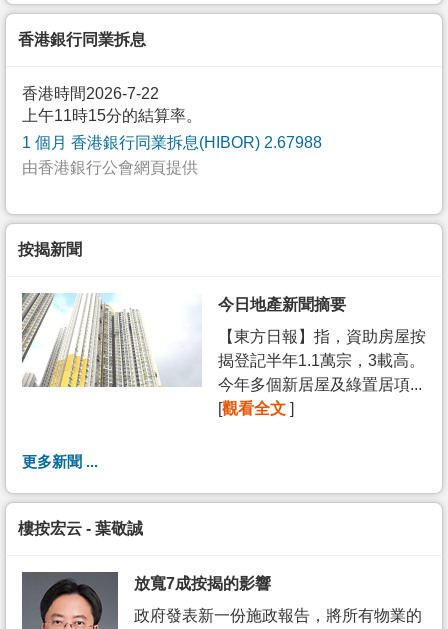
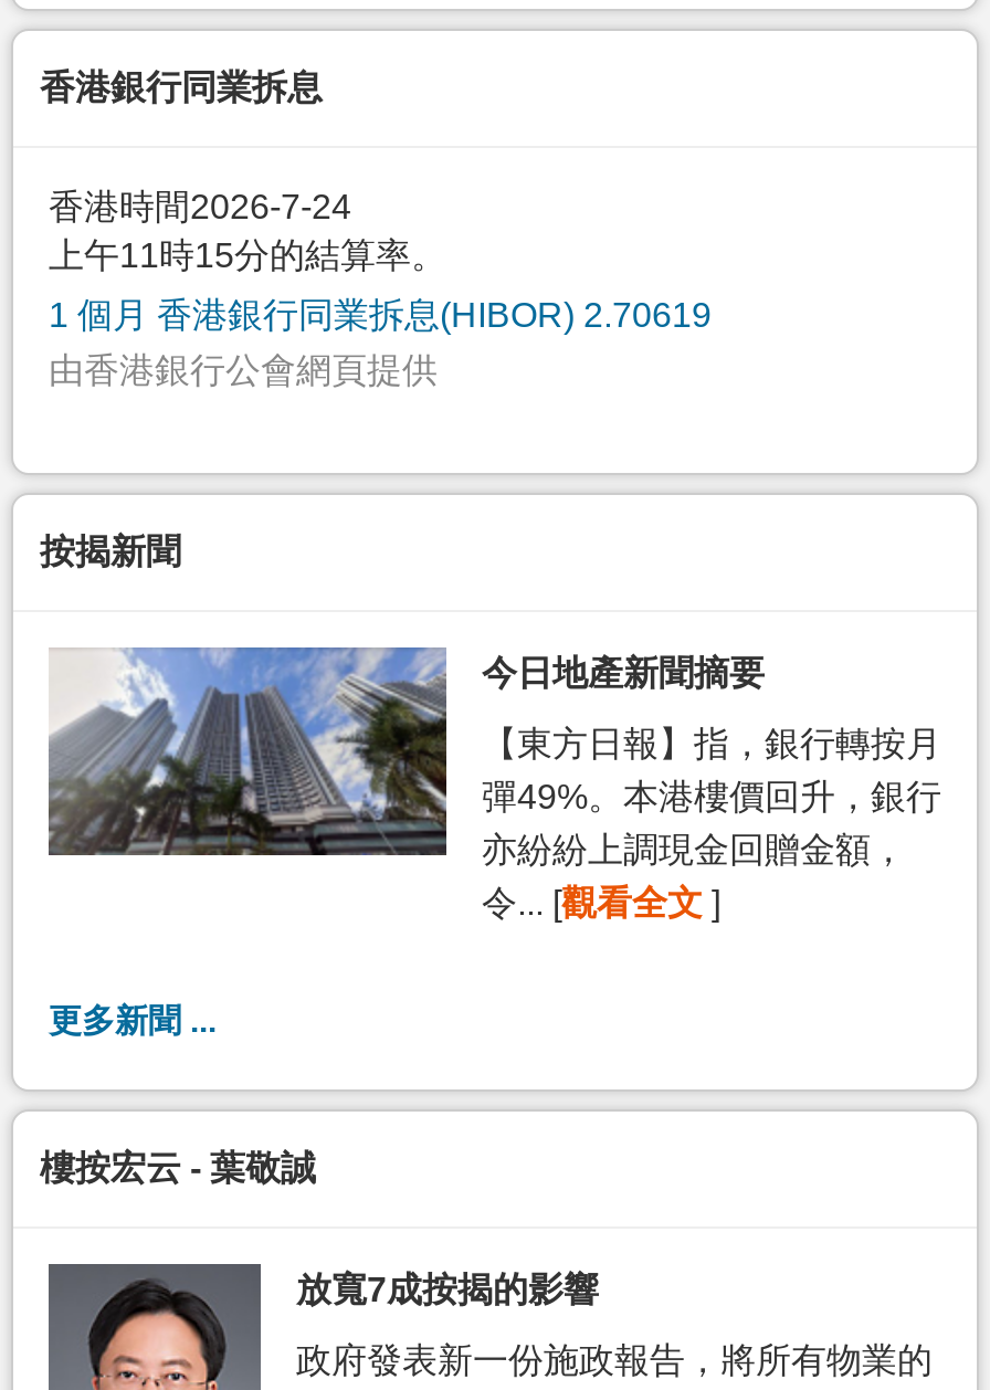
- 香港時間2026-7-22
+ 香港時間2026-7-24

- 1 個月 香港銀行同業拆息(HIBOR) 2.67988
+ 1 個月 香港銀行同業拆息(HIBOR) 2.70619

- [image]
- 【東方日報】指，資助房屋按
- 揭登記半年1.1萬宗，3載高。
- 今年多個新居屋及綠置居項...
- [觀看全文]
+ [image]
+ 【東方日報】指，銀行轉按月
+ 彈49%。本港樓價回升，銀行
+ 亦紛紛上調現金回贈金額，
+ 令... [觀看全文]
